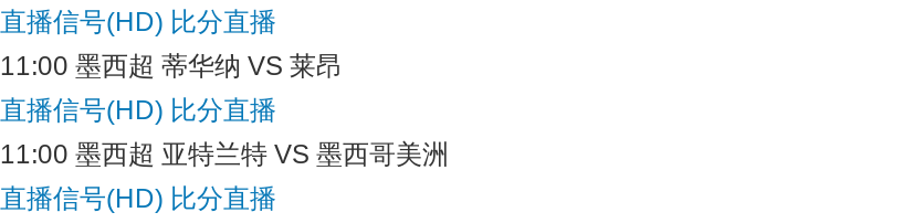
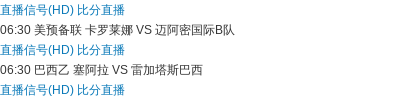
- 11:00 墨西超蒂华纳 VS 莱昂
+ 06:30 美预备联卡罗莱娜 VS 迈阿密国际B队

- 11:00 墨西超亚特兰特 VS 墨西哥美洲
+ 06:30 巴西乙塞阿拉 VS 雷加塔斯巴西
